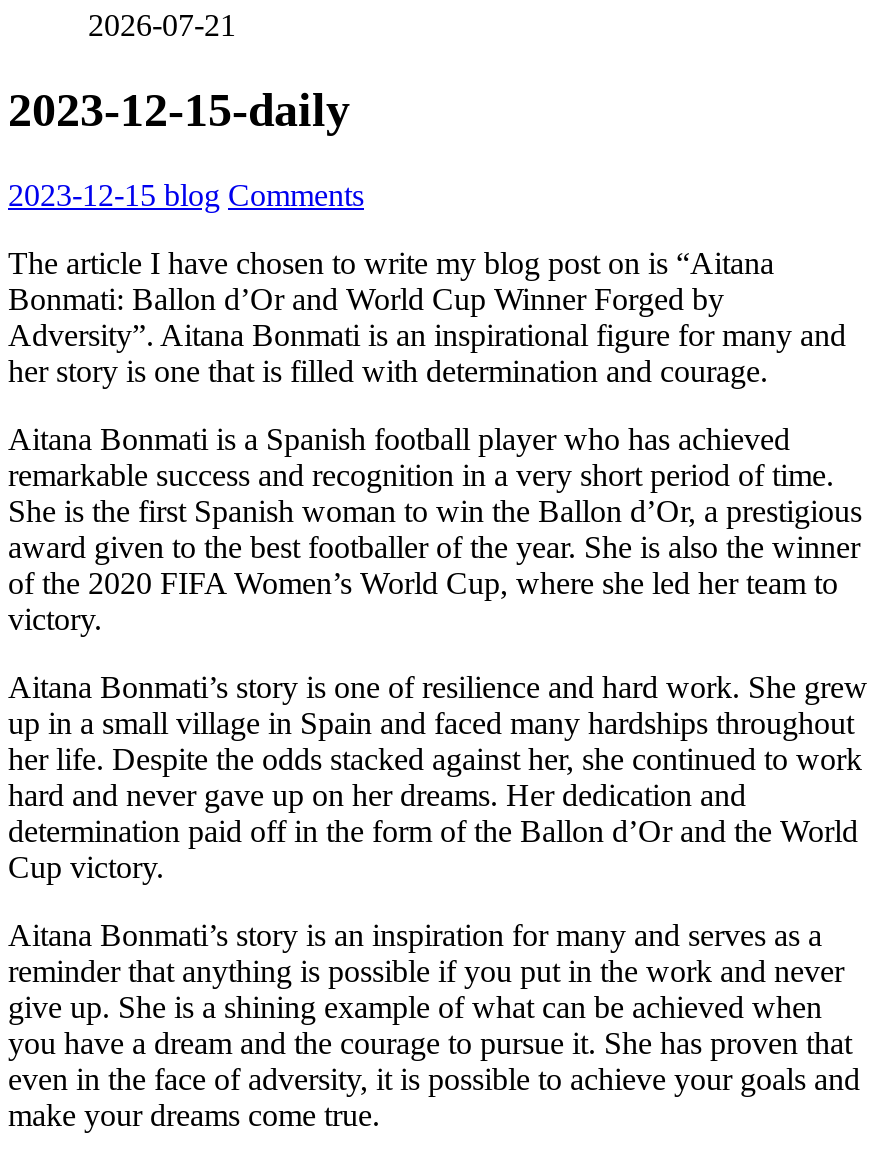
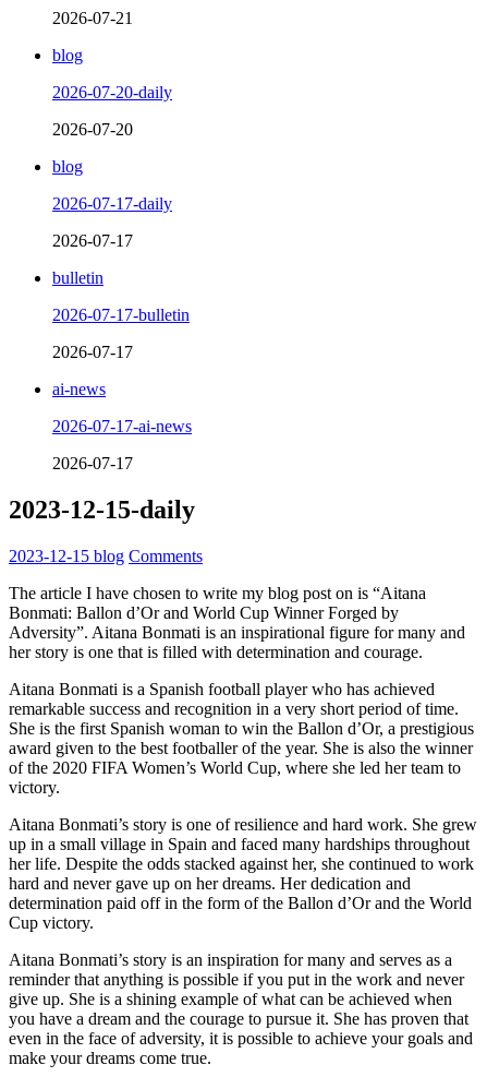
+ blog
+ 2026-07-20-daily
+ 2026-07-20
+ blog
+ 2026-07-17-daily
+ 2026-07-17
+ bulletin
+ 2026-07-17-bulletin
+ 2026-07-17
+ ai-news
+ 2026-07-17-ai-news
+ 2026-07-17
